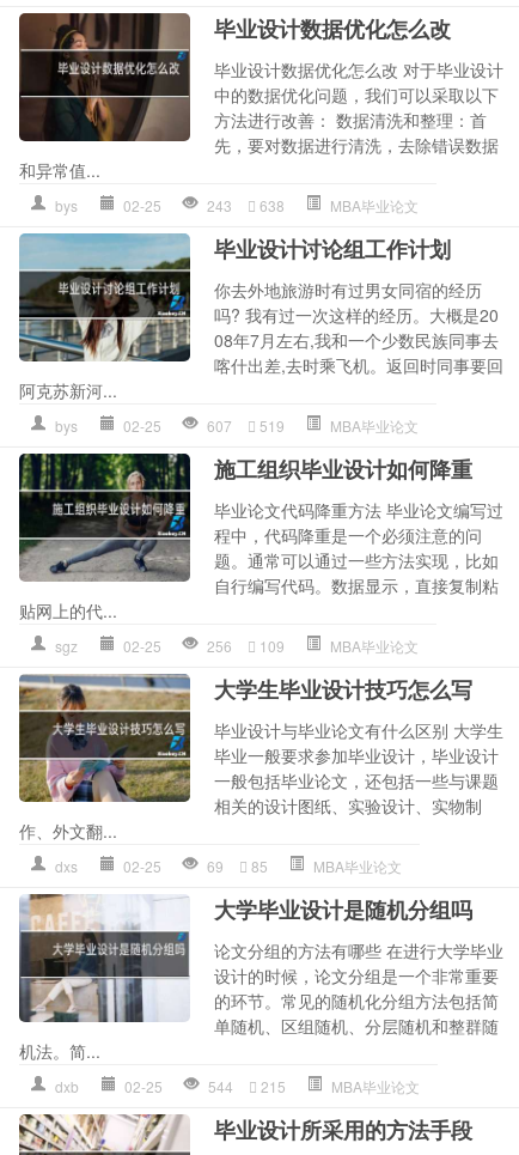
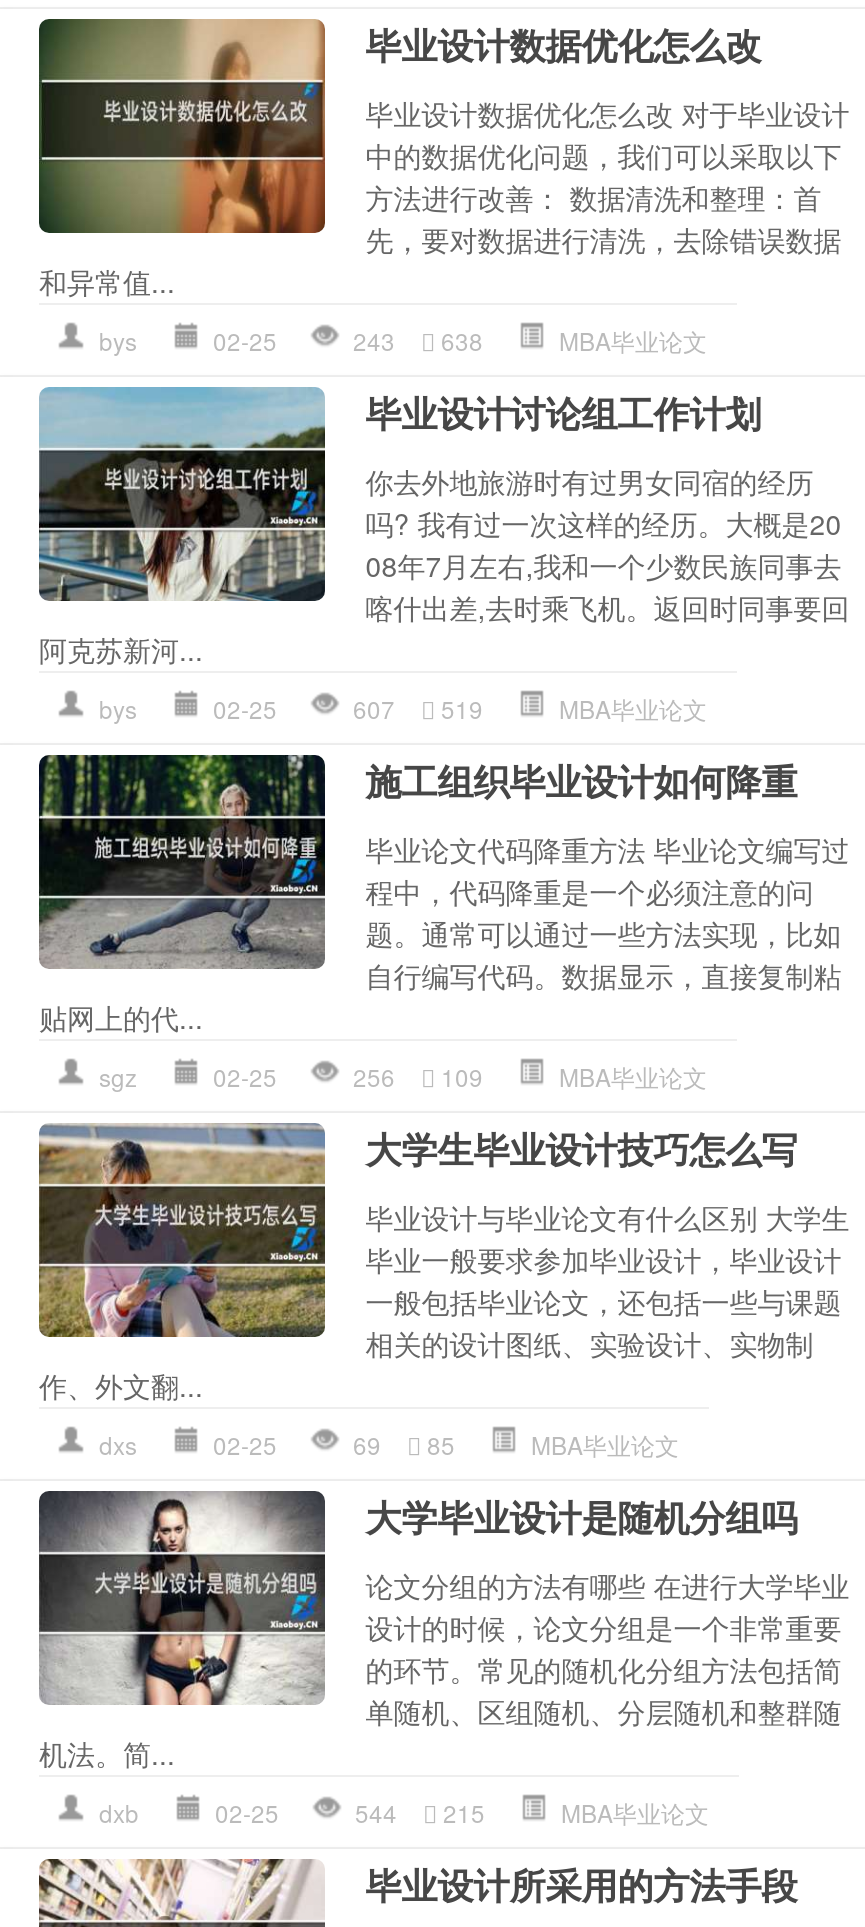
- [image]
+ [image]

- [image]
+ [image]
